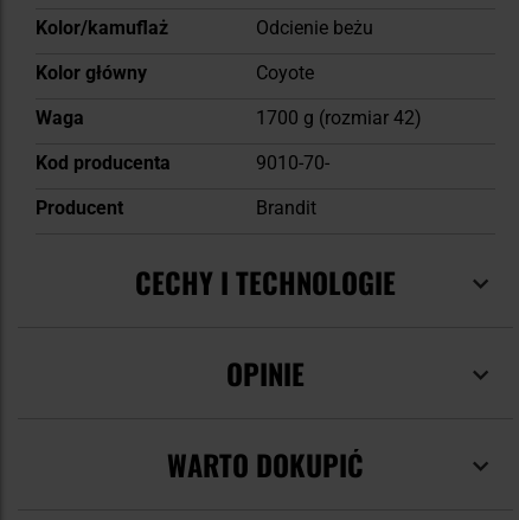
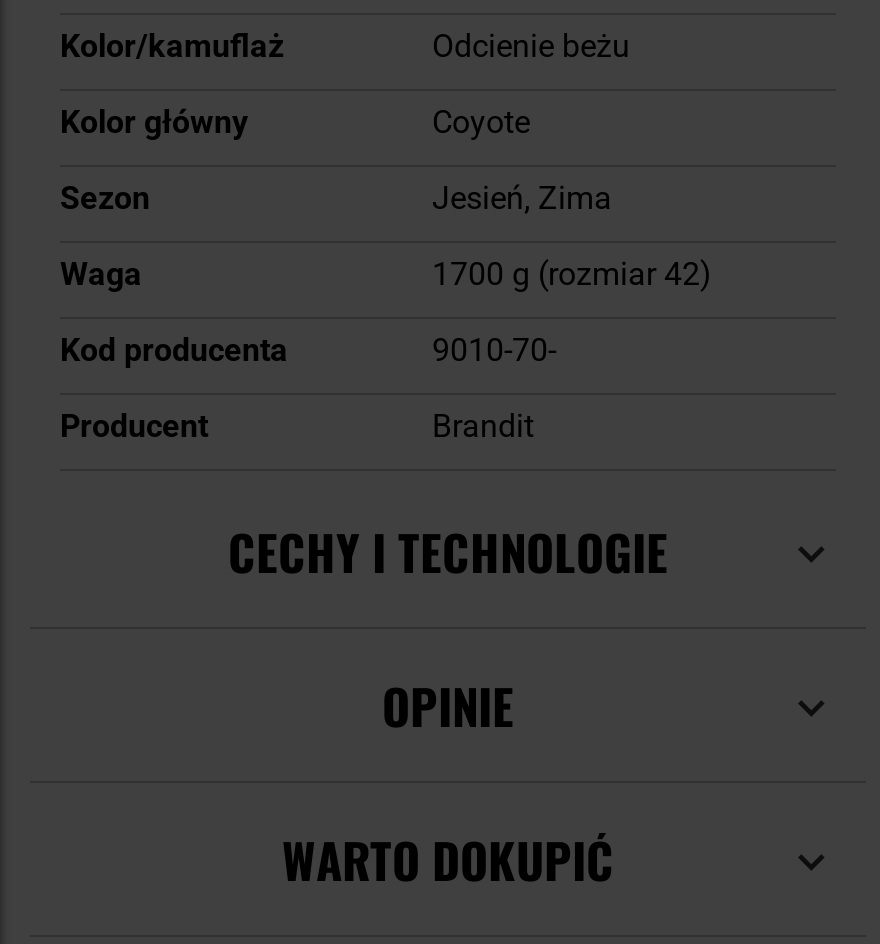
+ Sezon
+ Jesień, Zima
